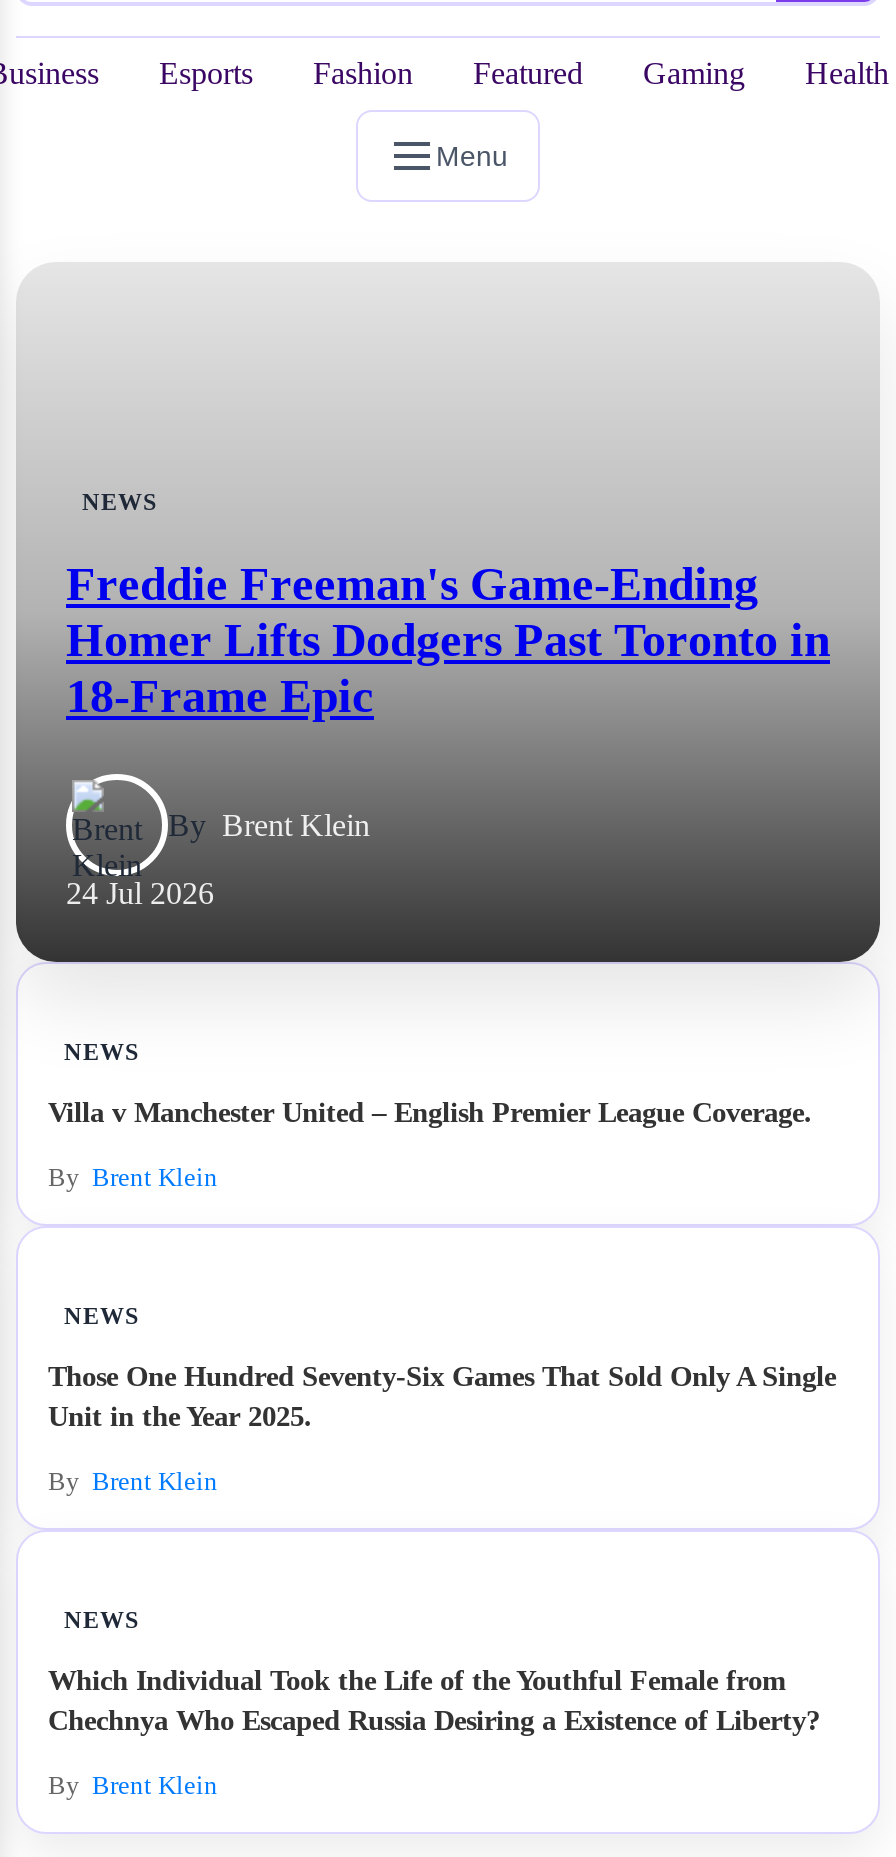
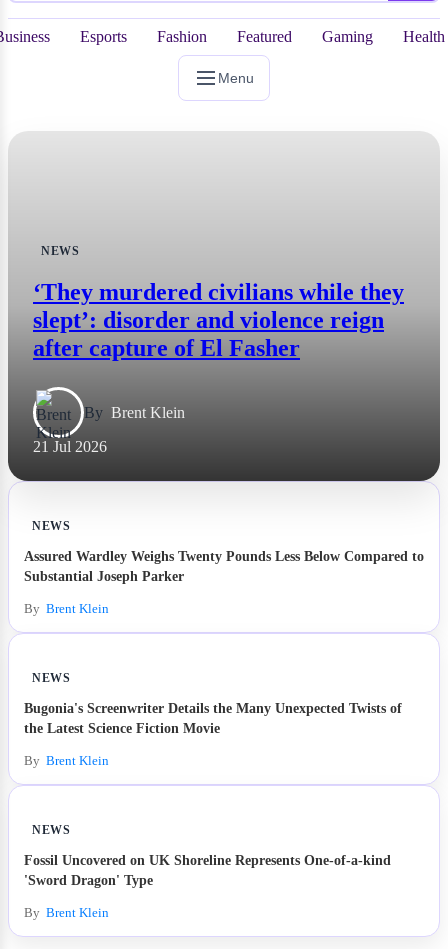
- Freddie Freeman's Game-Ending
- Homer Lifts Dodgers Past Toronto in
- 18-Frame Epic
+ ‘They murdered civilians while they
+ slept’: disorder and violence reign
+ after capture of El Fasher

- 24 Jul 2026
+ 21 Jul 2026

- Villa v Manchester United – English Premier League Coverage.
+ Assured Wardley Weighs Twenty Pounds Less Below Compared to
+ Substantial Joseph Parker

- Those One Hundred Seventy-Six Games That Sold Only A Single
- Unit in the Year 2025.
+ Bugonia's Screenwriter Details the Many Unexpected Twists of
+ the Latest Science Fiction Movie

- Which Individual Took the Life of the Youthful Female from
- Chechnya Who Escaped Russia Desiring a Existence of Liberty?
+ Fossil Uncovered on UK Shoreline Represents One-of-a-kind
+ 'Sword Dragon' Type
